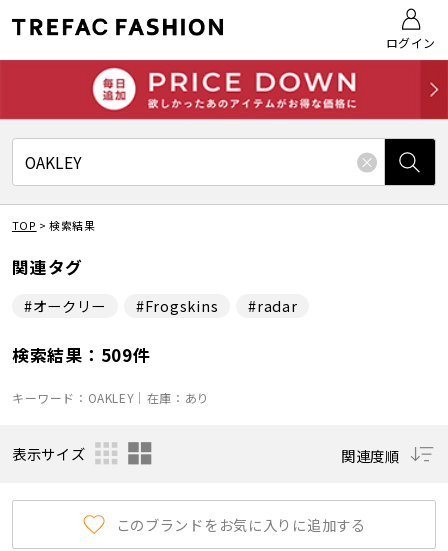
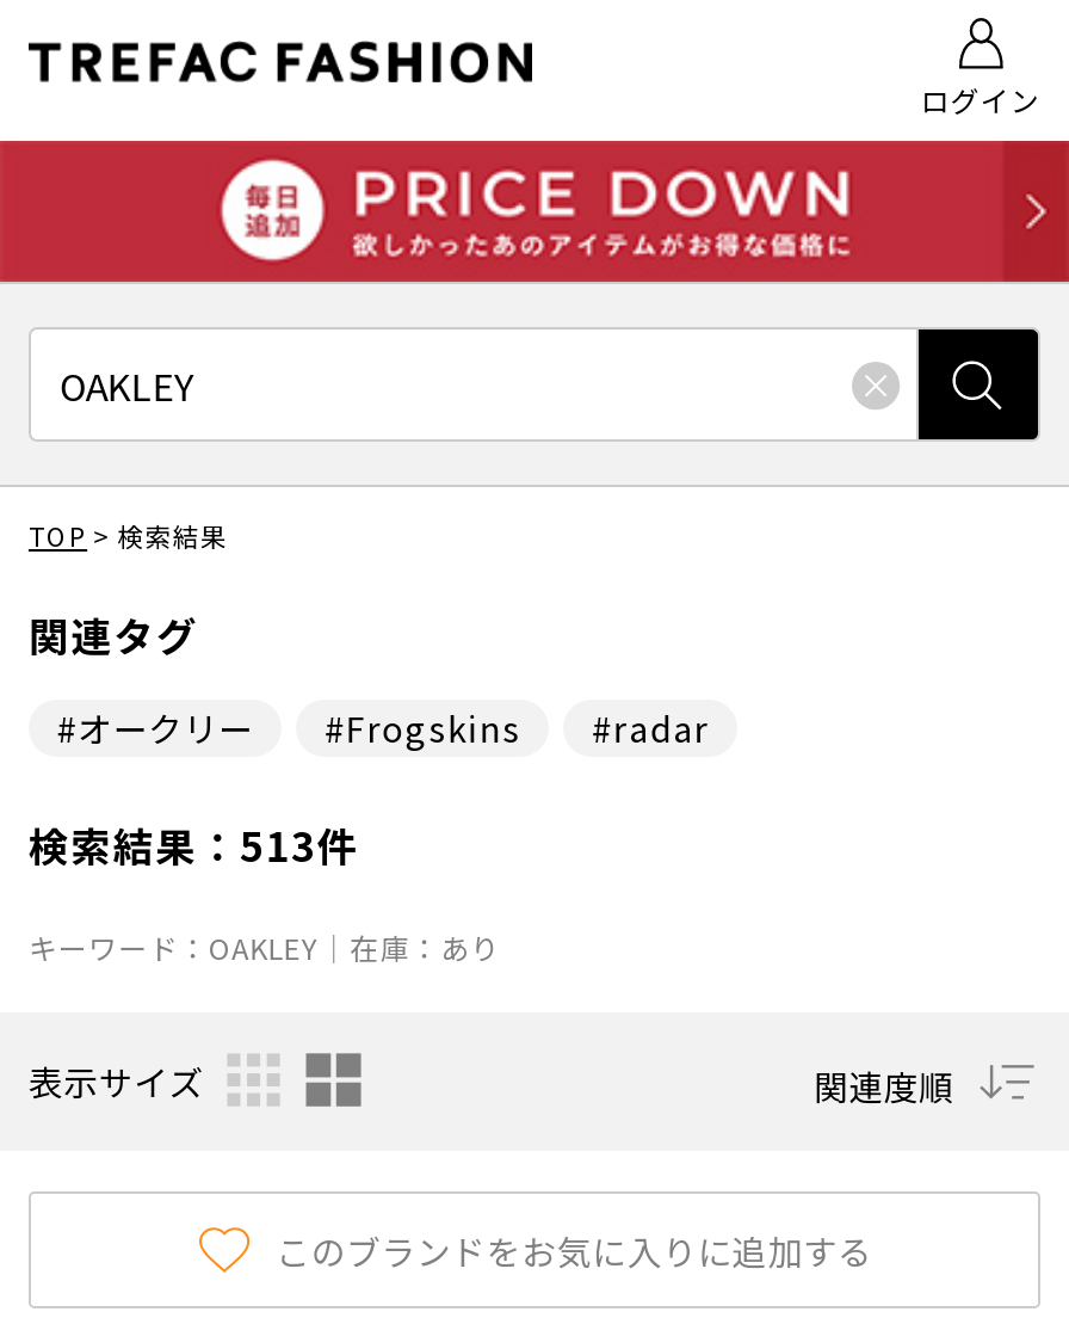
- 検索結果：509件
+ 検索結果：513件
